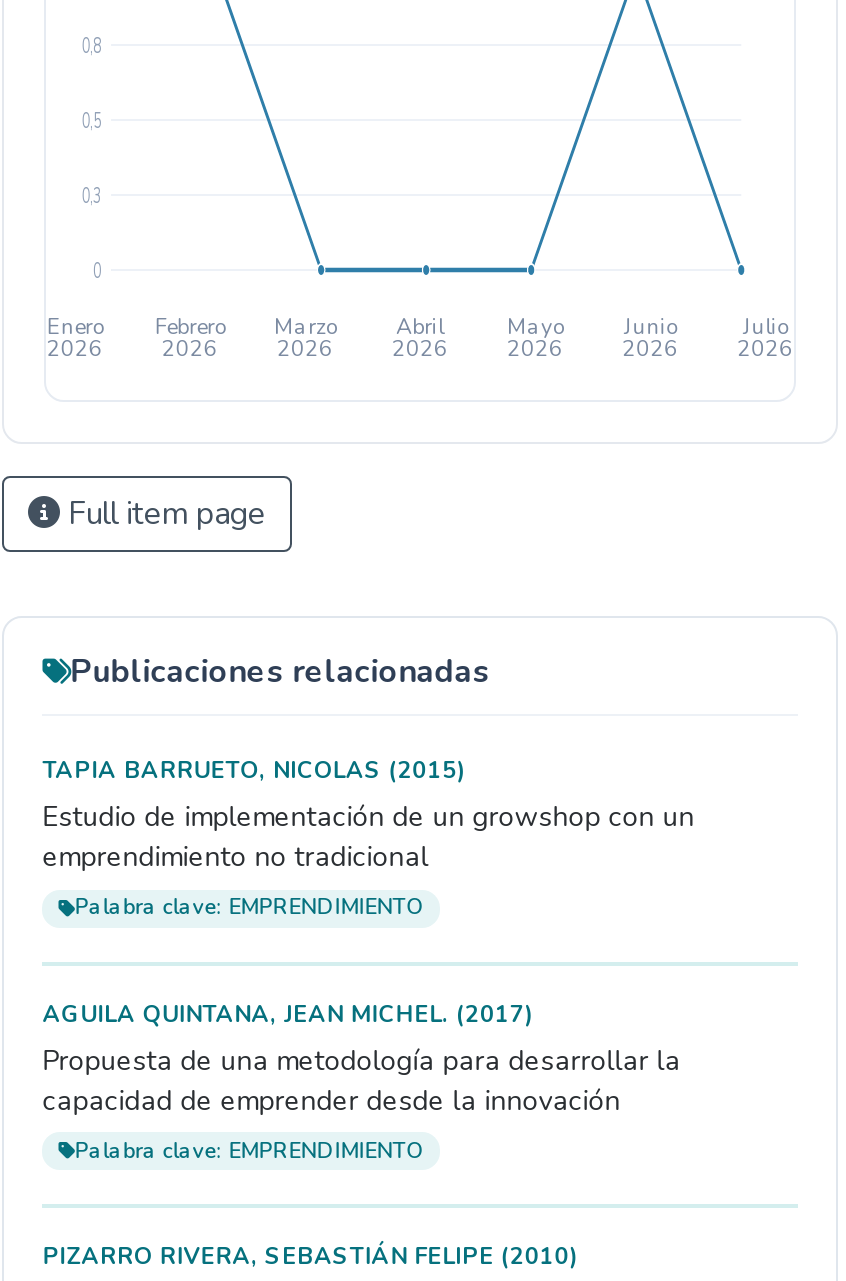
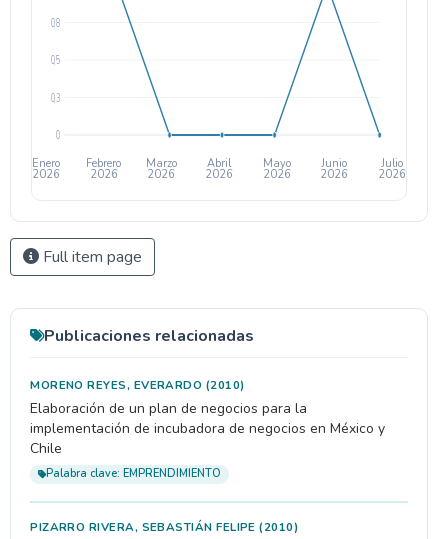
- TAPIA BARRUETO, NICOLAS (2015)
- Estudio de implementación de un growshop con un
- emprendimiento no tradicional
- Palabra clave: EMPRENDIMIENTO
- AGUILA QUINTANA, JEAN MICHEL. (2017)
- Propuesta de una metodología para desarrollar la
- capacidad de emprender desde la innovación
+ MORENO REYES, EVERARDO (2010)
+ Elaboración de un plan de negocios para la
+ implementación de incubadora de negocios en México y
+ Chile
